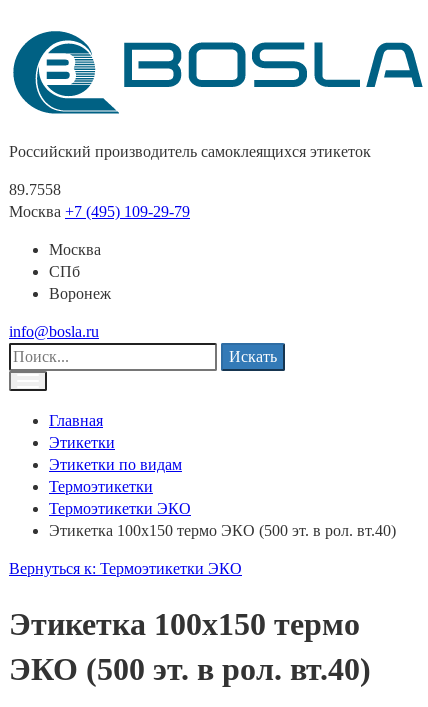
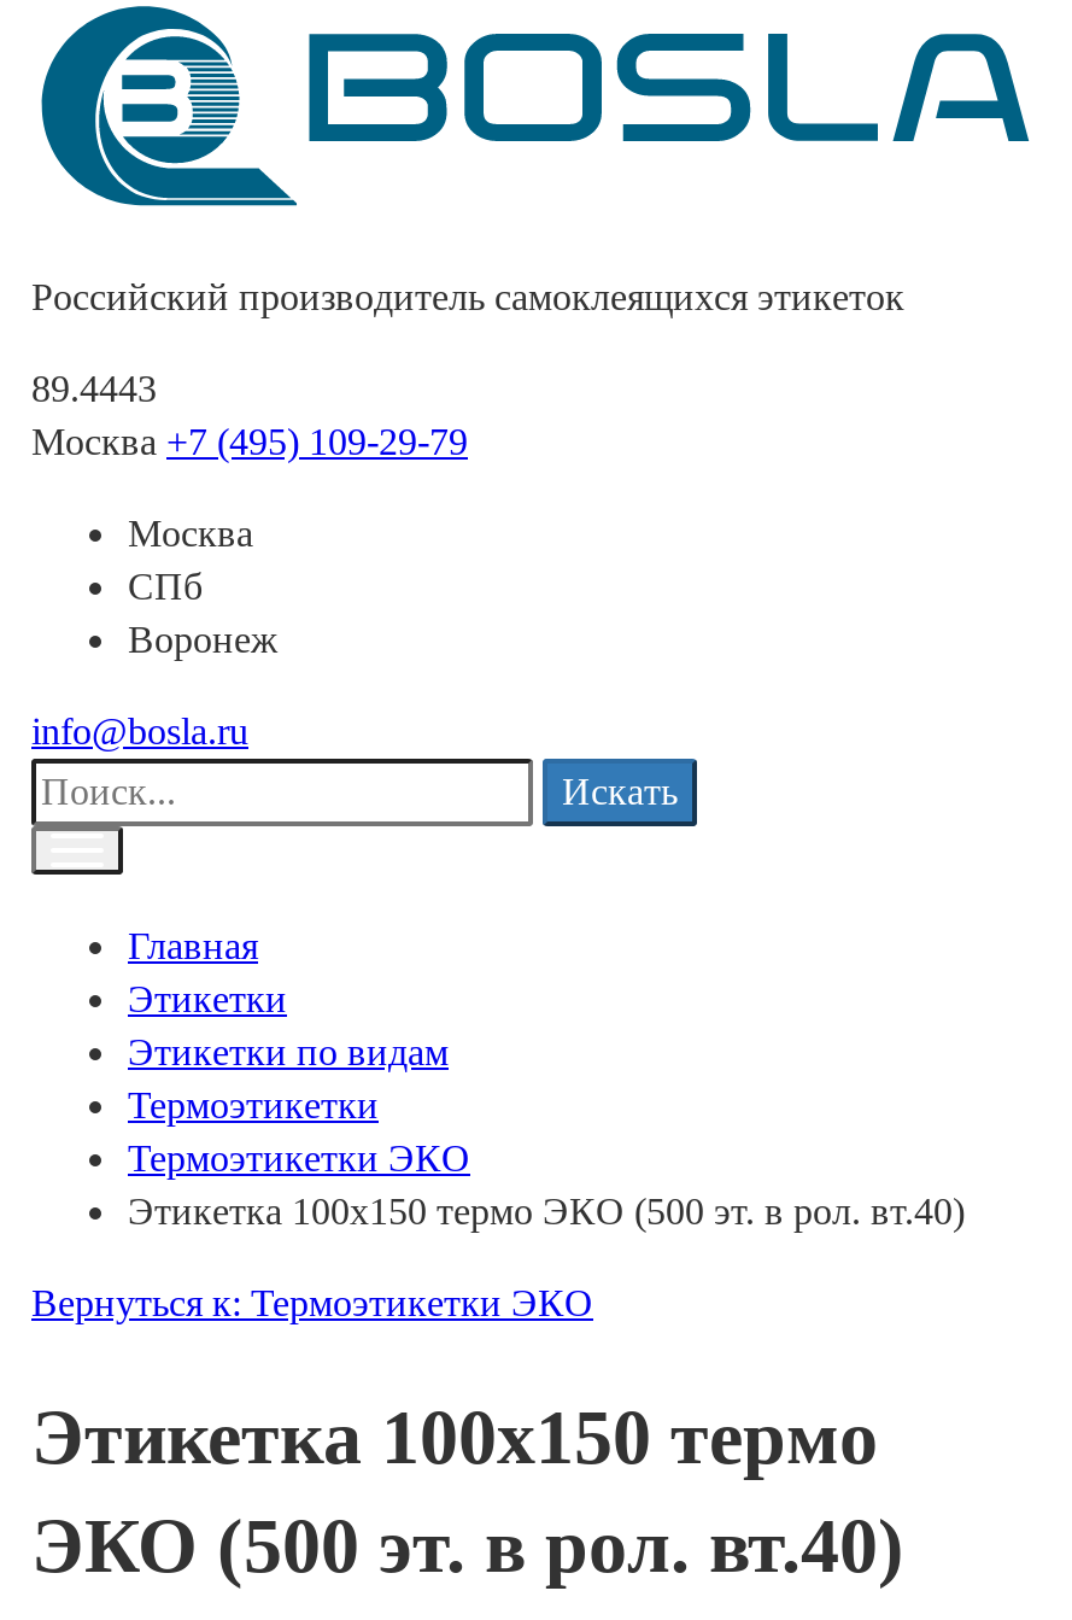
- 89.7558
+ 89.4443
